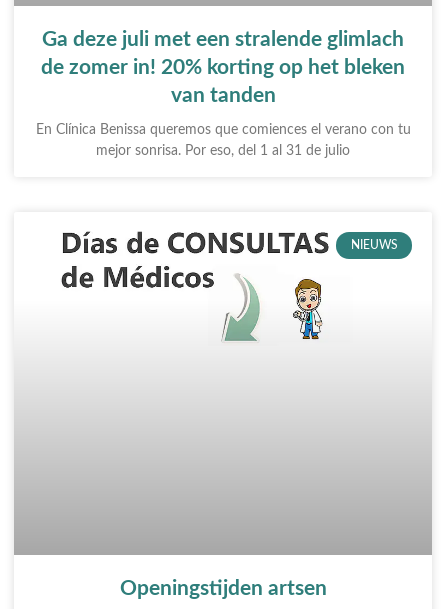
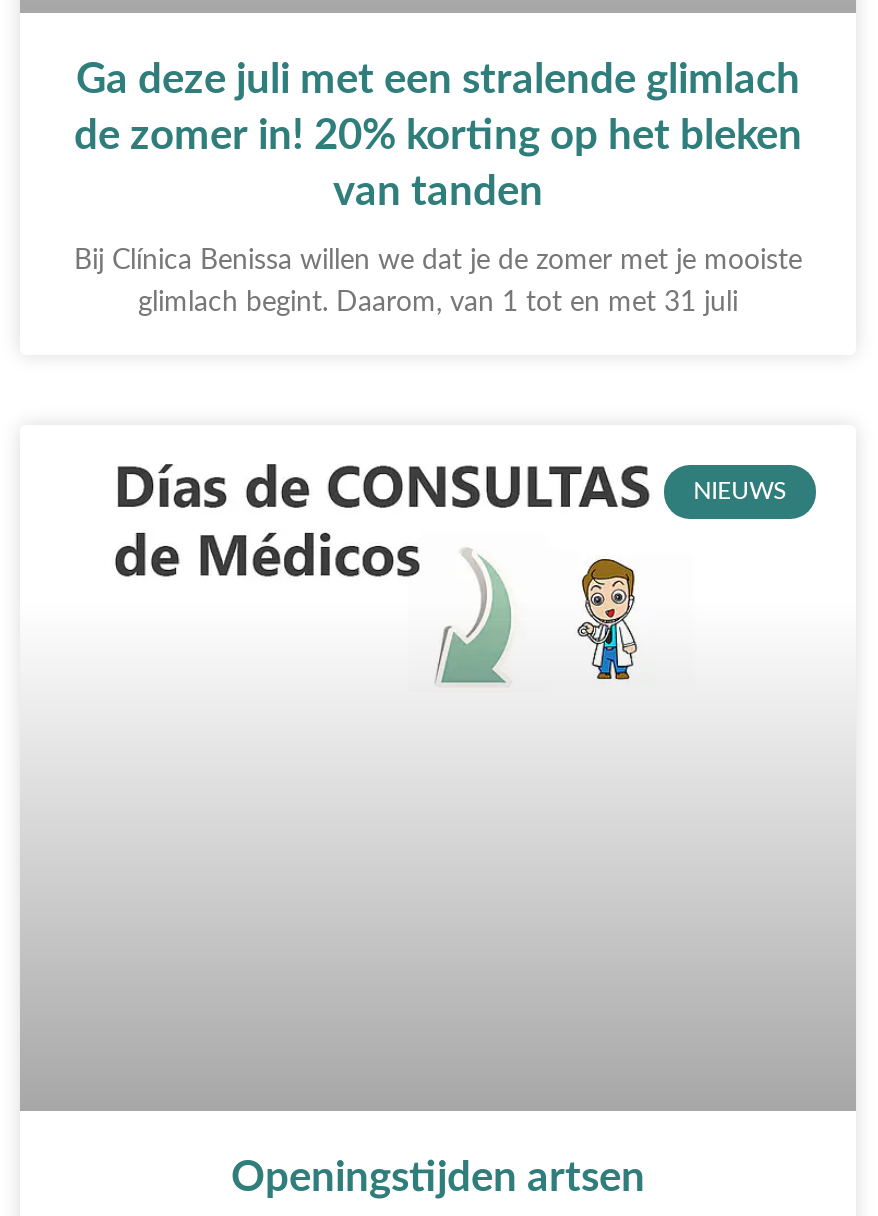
- En Clínica Benissa queremos que comiences el verano con tu
+ Bij Clínica Benissa willen we dat je de zomer met je mooiste

- mejor sonrisa. Por eso, del 1 al 31 de julio
+ glimlach begint. Daarom, van 1 tot en met 31 juli
